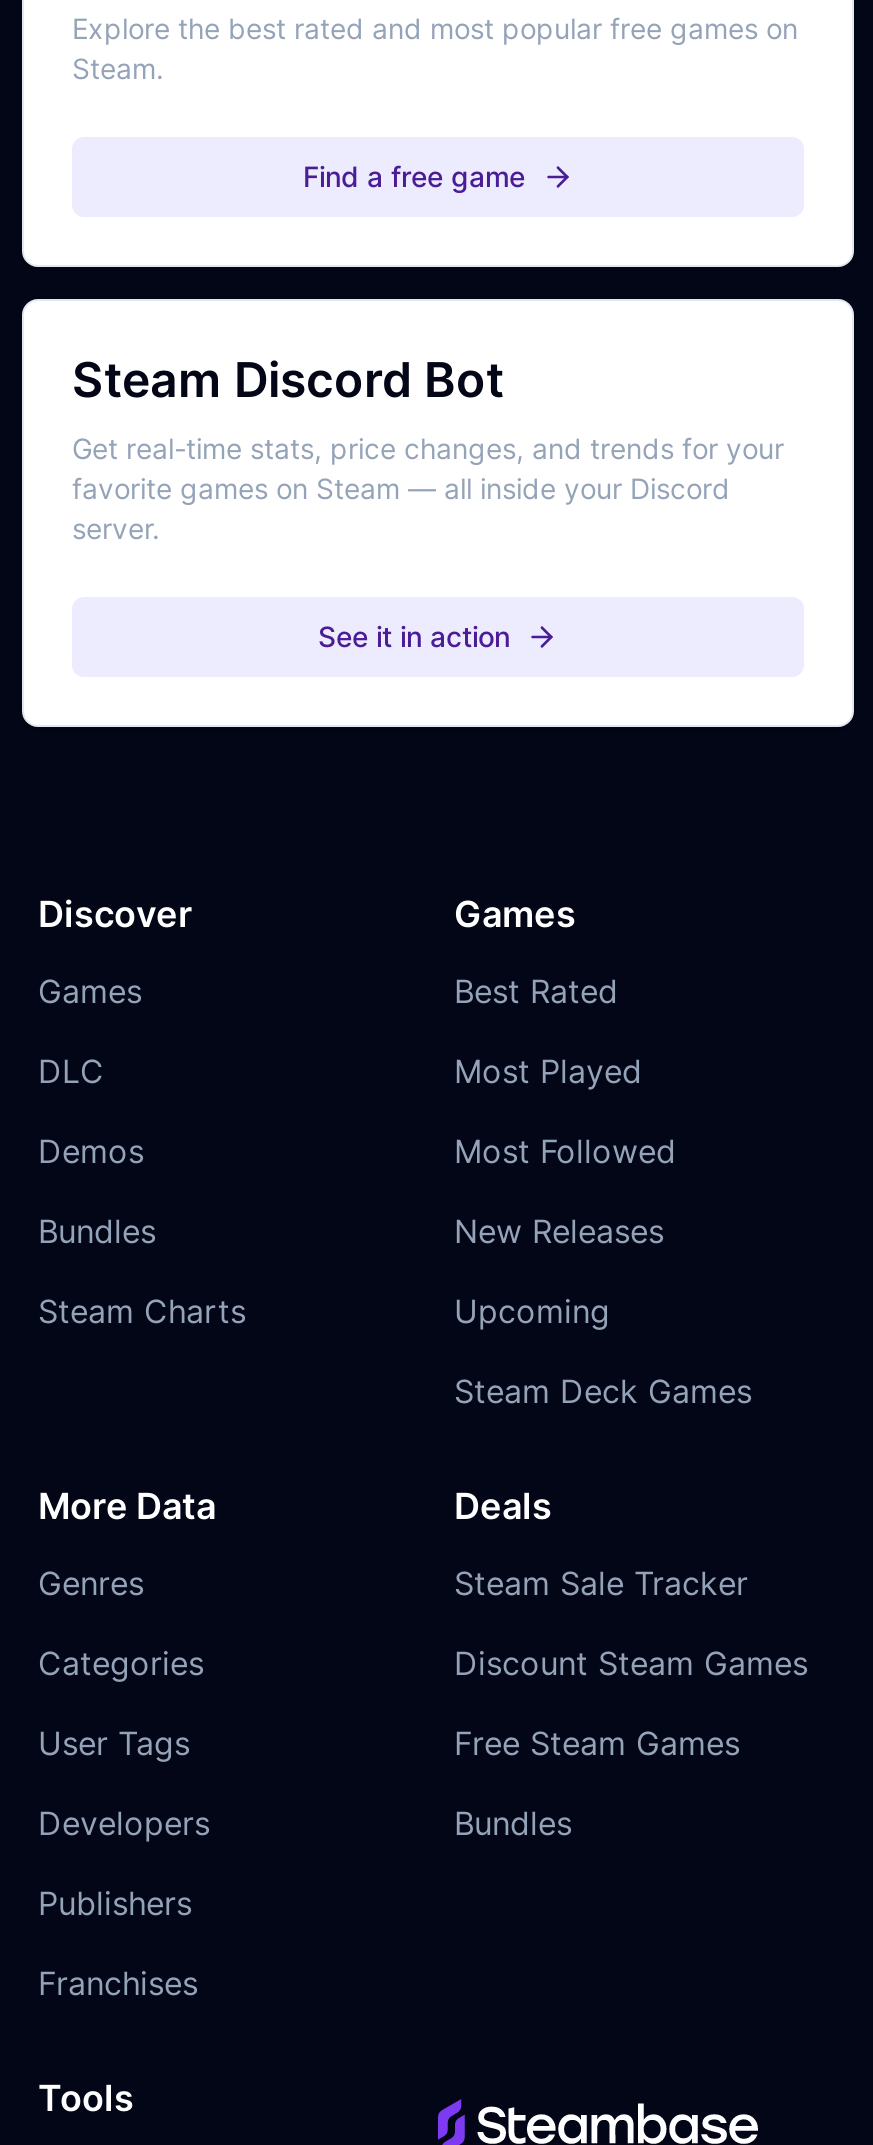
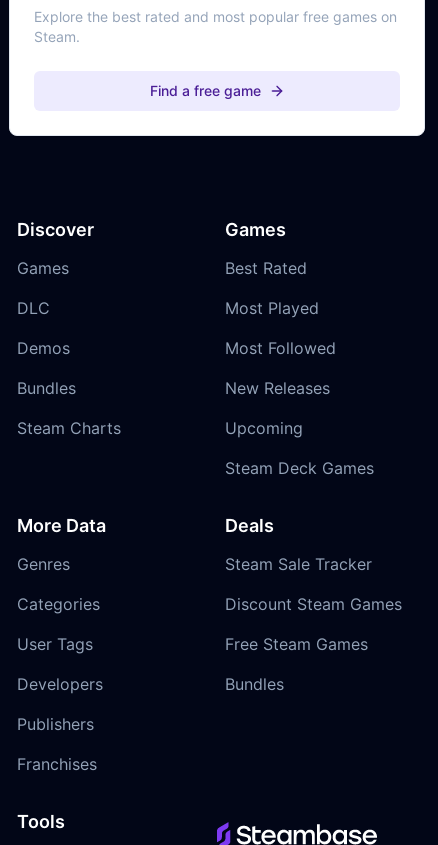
- Steam Discord Bot
- Get real-time stats, price changes, and trends for your
- favorite games on Steam — all inside your Discord
- server.
- See it in action
